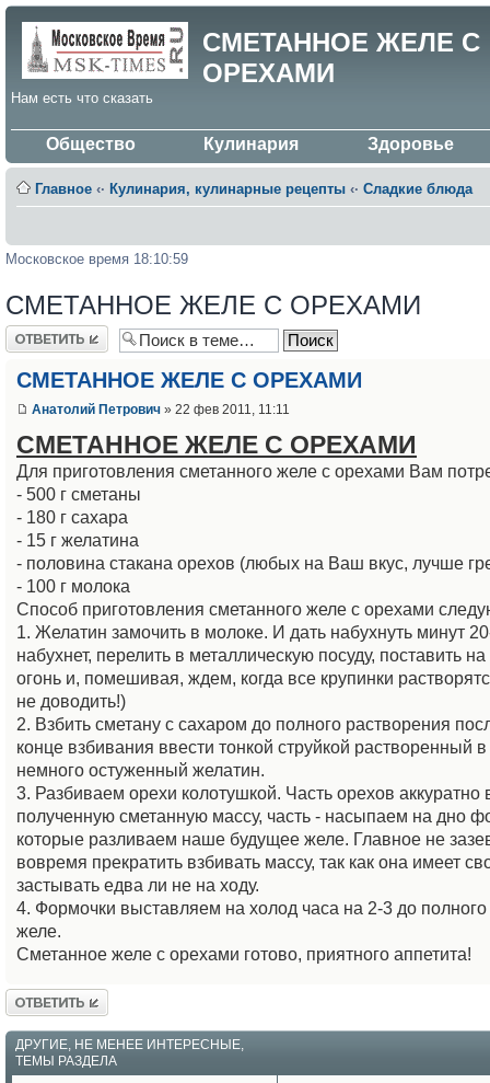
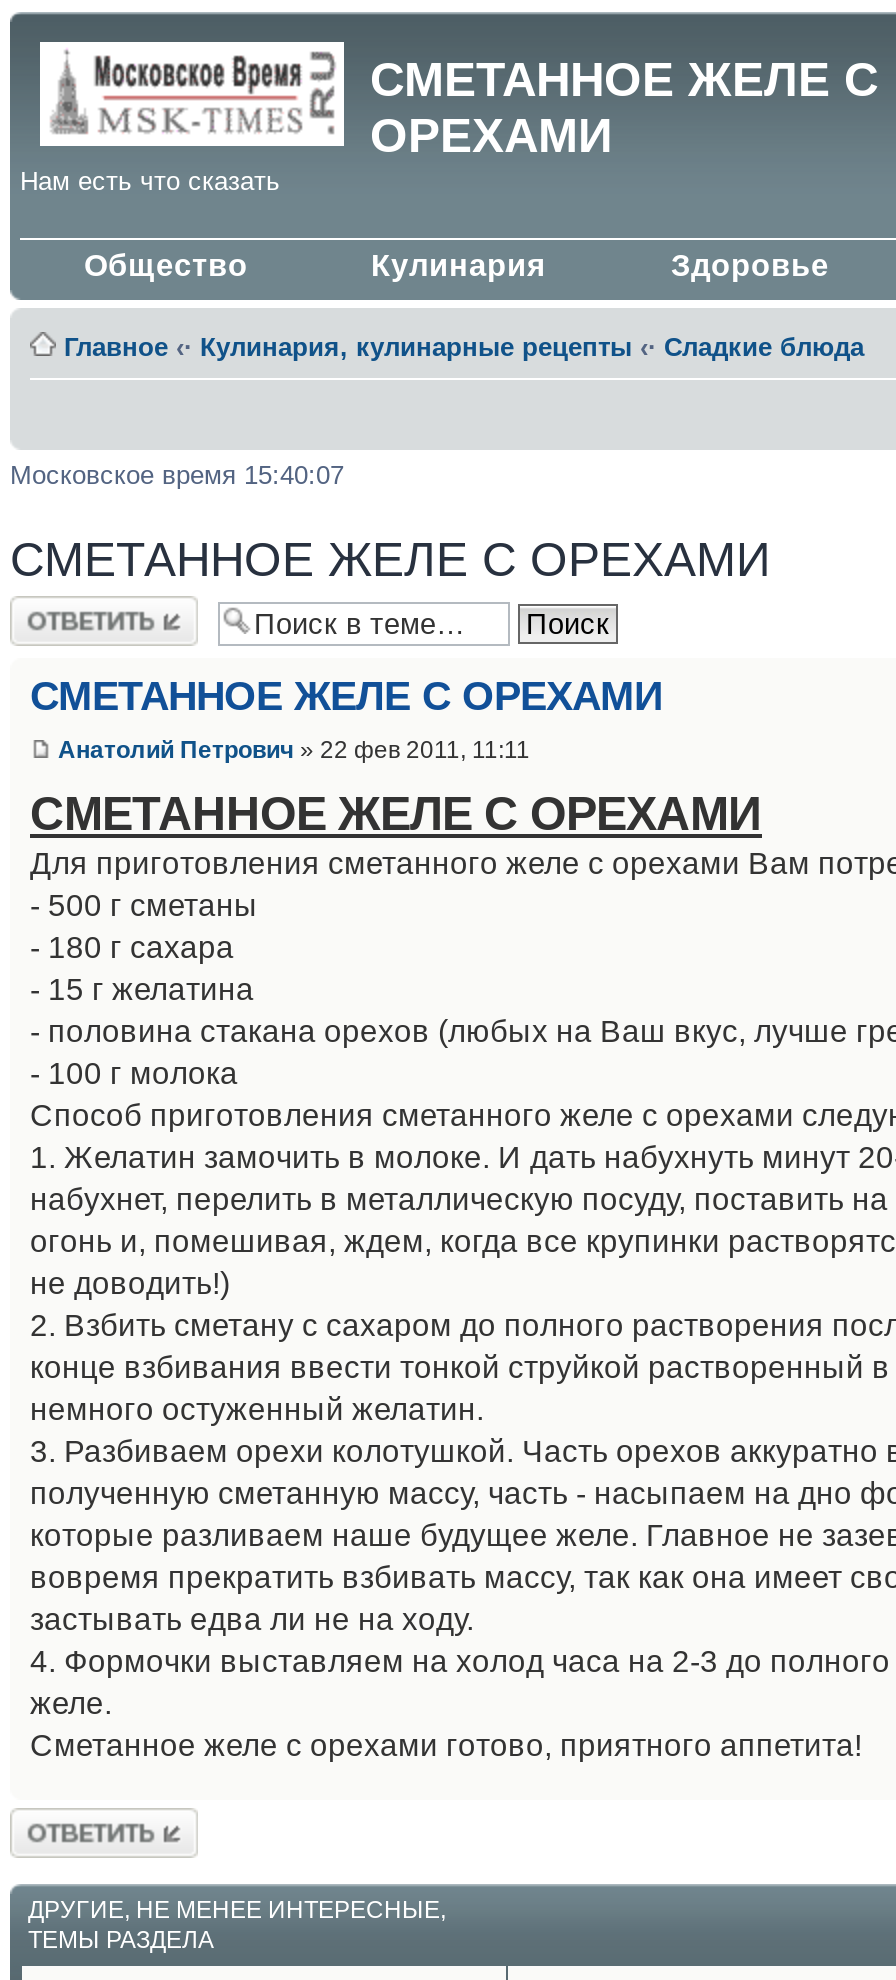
- Московское время 18:10:59
+ Московское время 15:40:07
